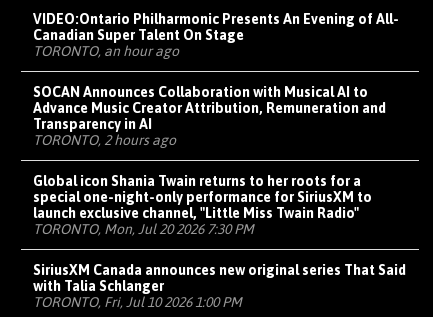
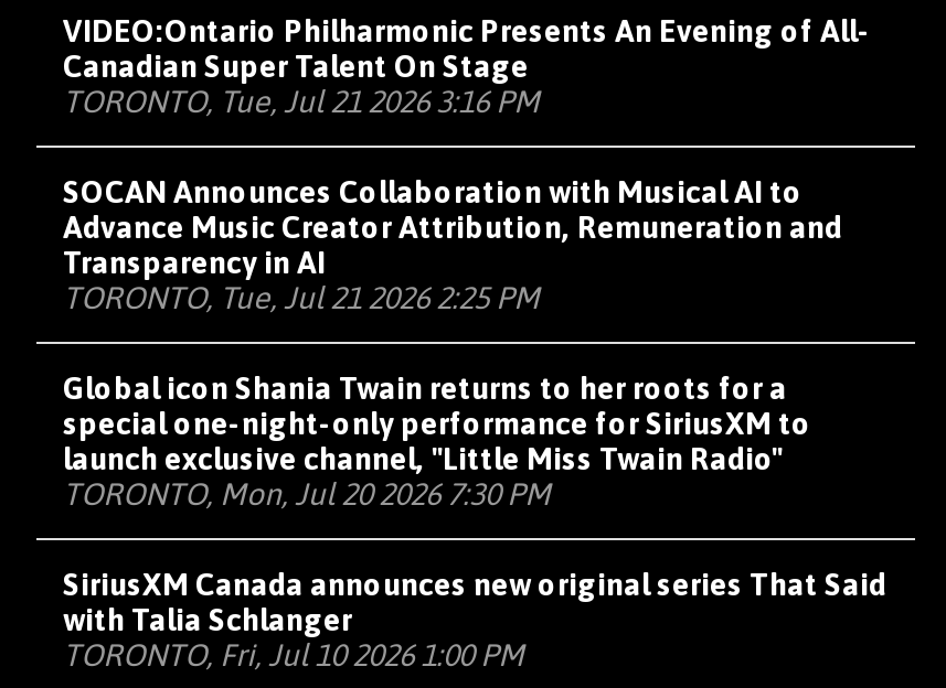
- TORONTO, an hour ago
+ TORONTO, Tue, Jul 21 2026 3:16 PM

- TORONTO, 2 hours ago
+ TORONTO, Tue, Jul 21 2026 2:25 PM
